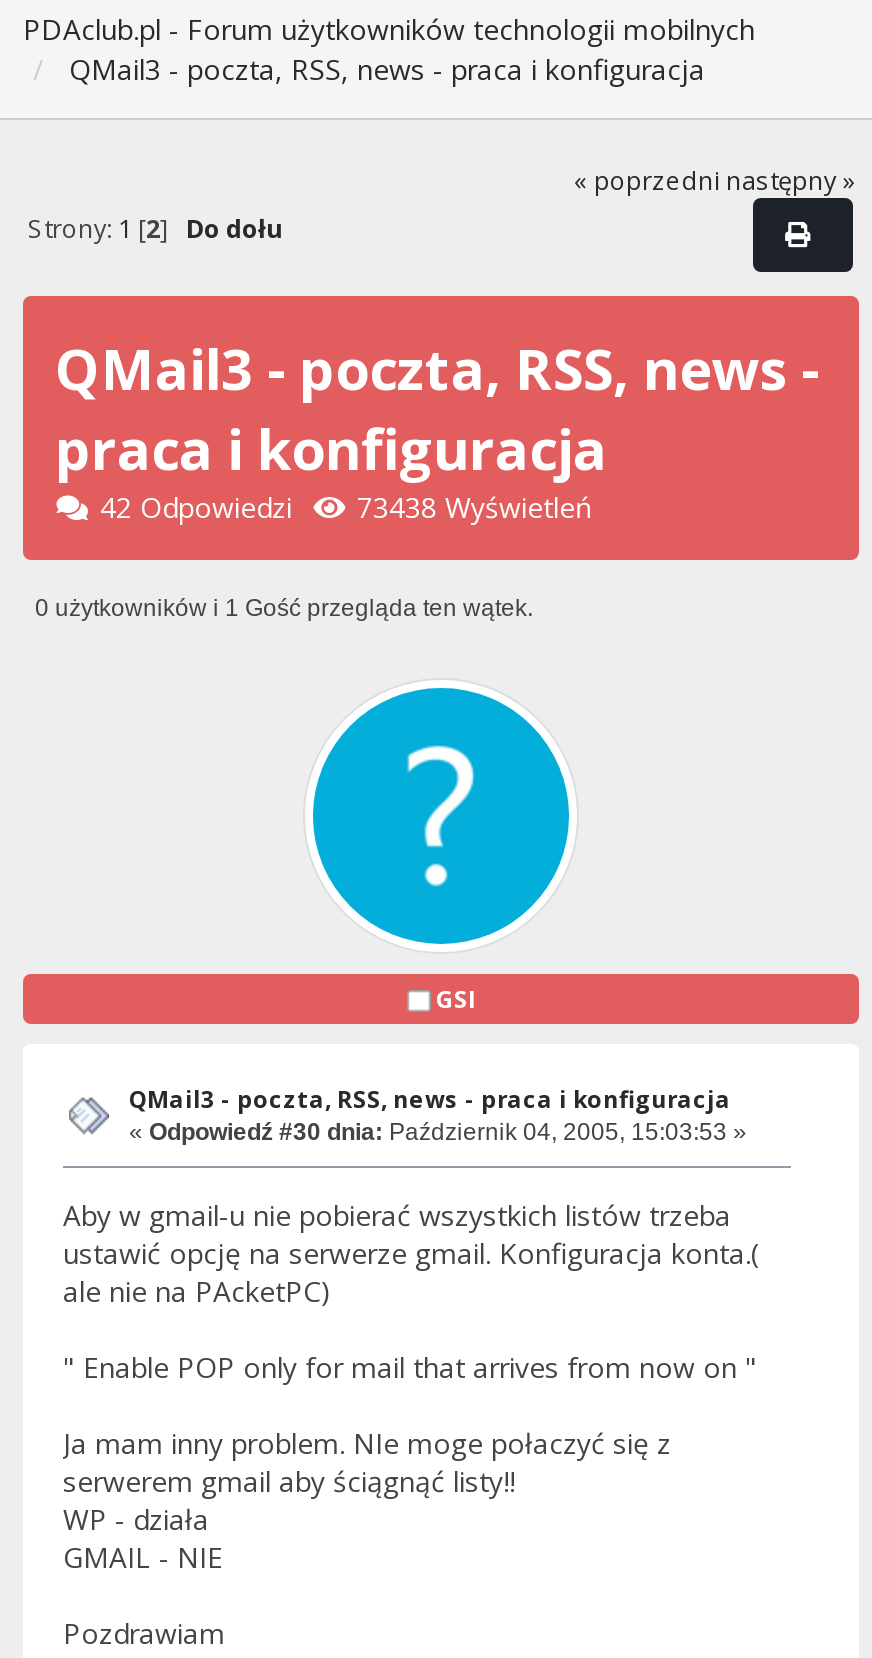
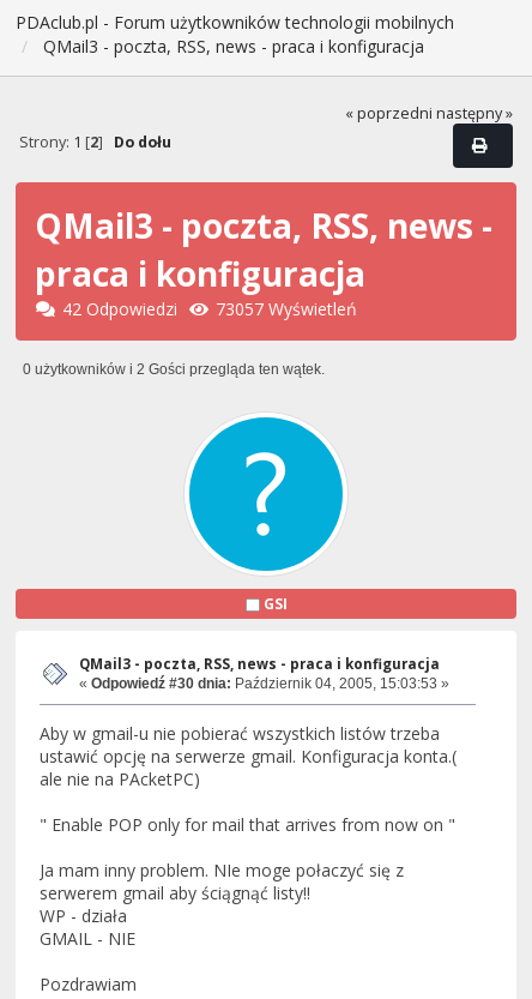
- 42 Odpowiedzi 73438 Wyświetleń
+ 42 Odpowiedzi 73057 Wyświetleń

- 0 użytkowników i 1 Gość przegląda ten wątek.
+ 0 użytkowników i 2 Gości przegląda ten wątek.
